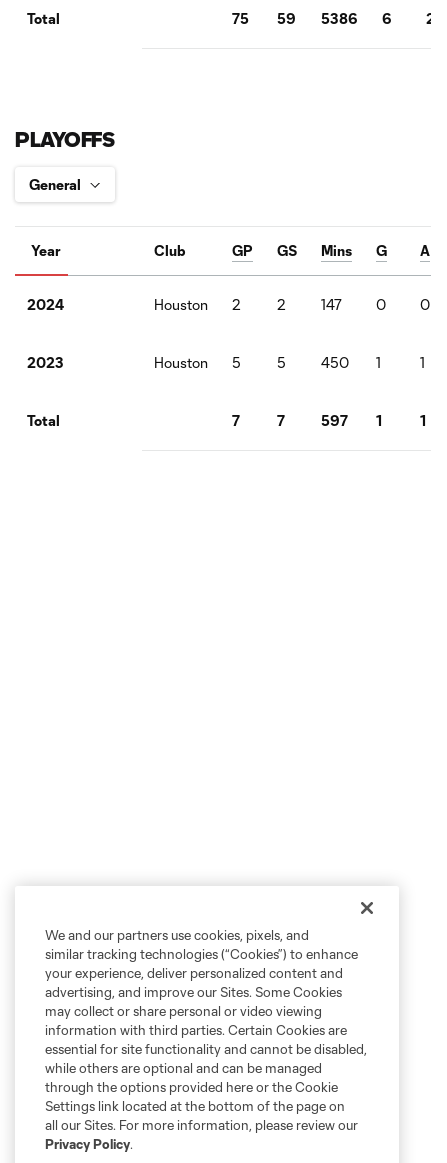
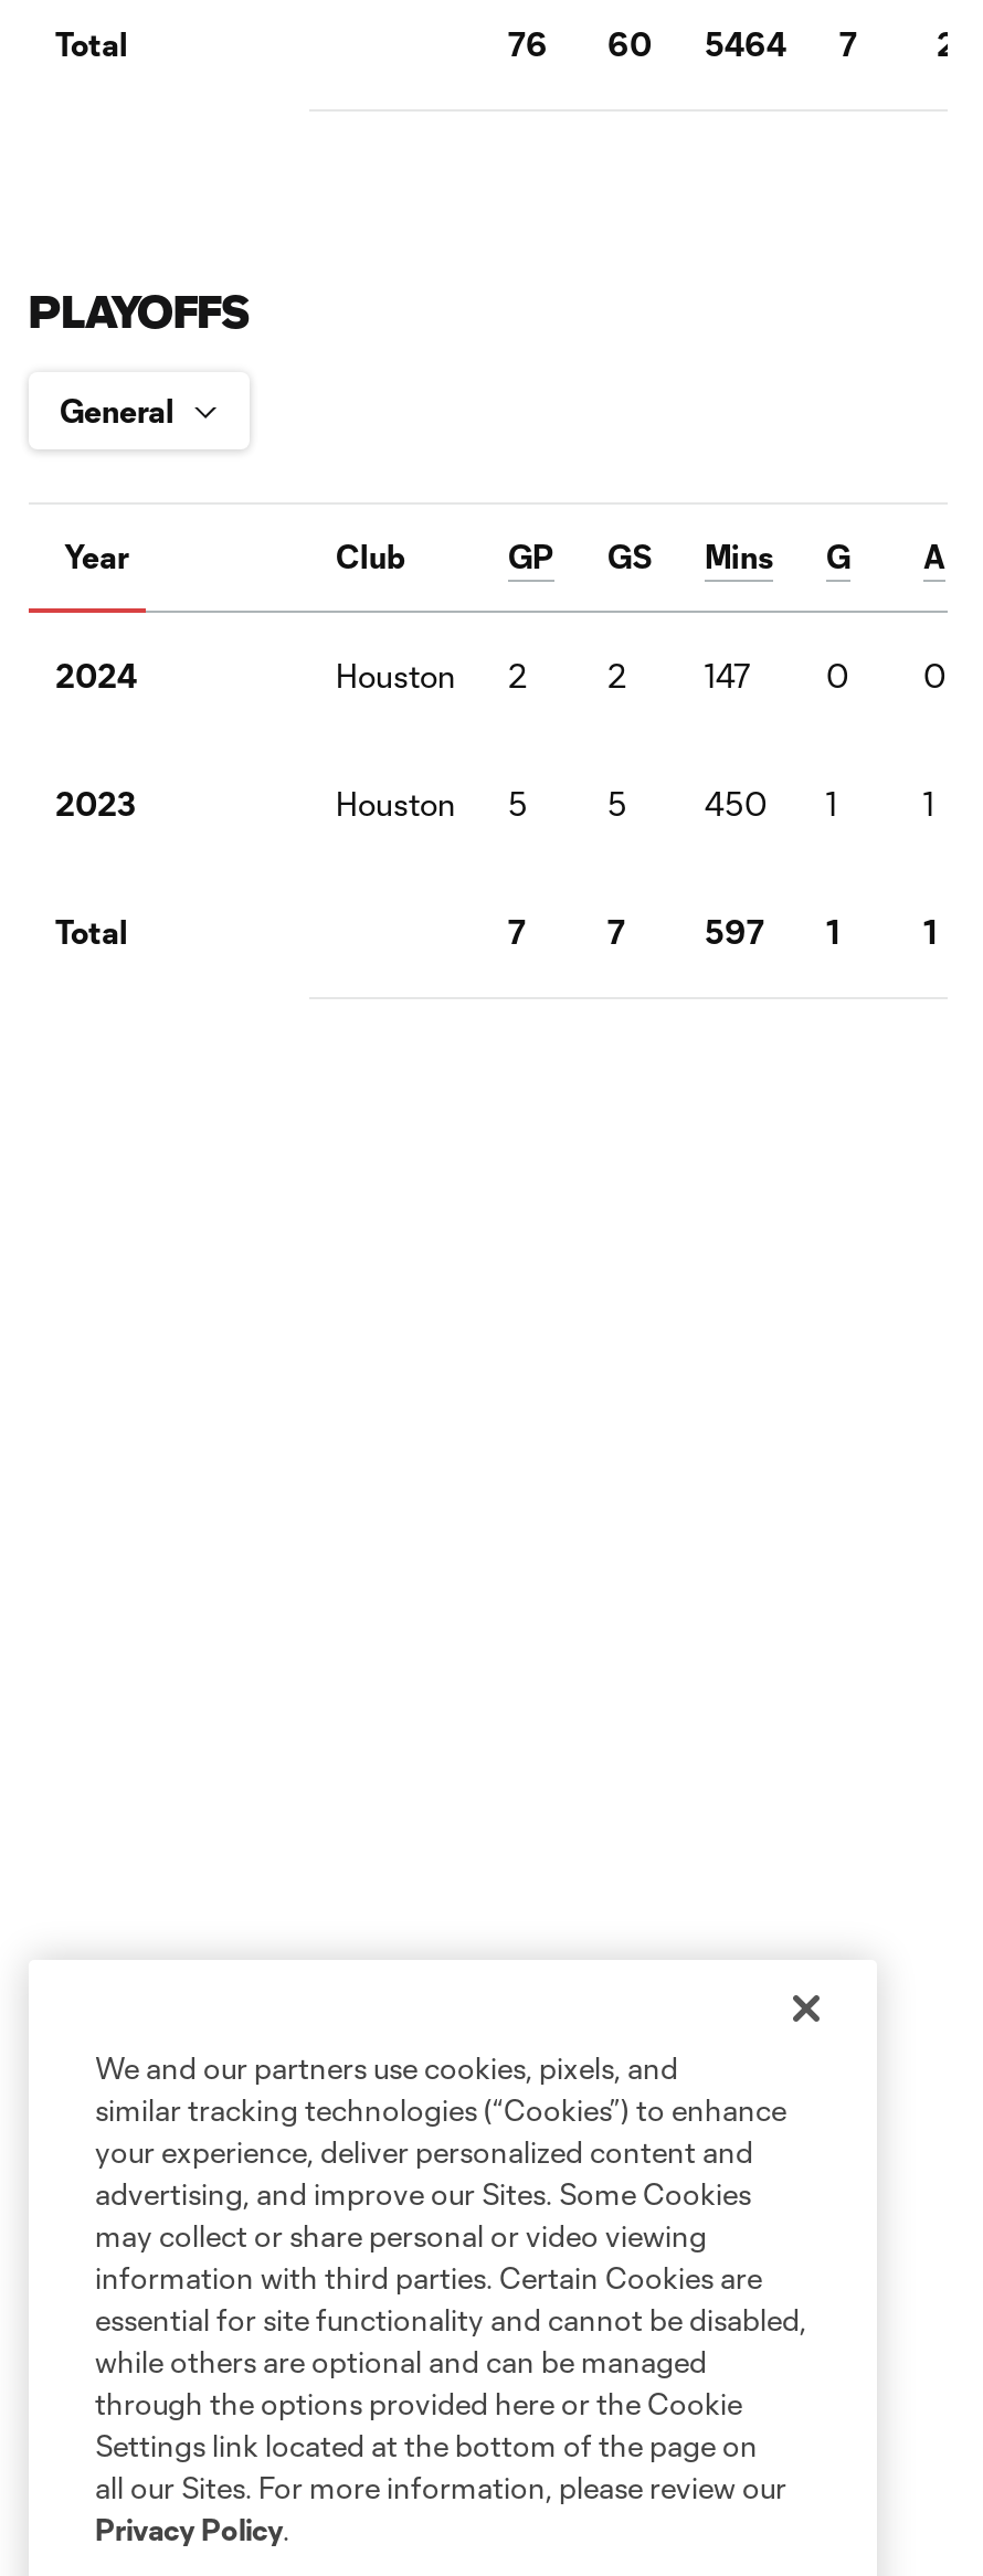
- 75
+ 76

- 59
+ 60

- 5386
+ 5464

- 6
+ 7
